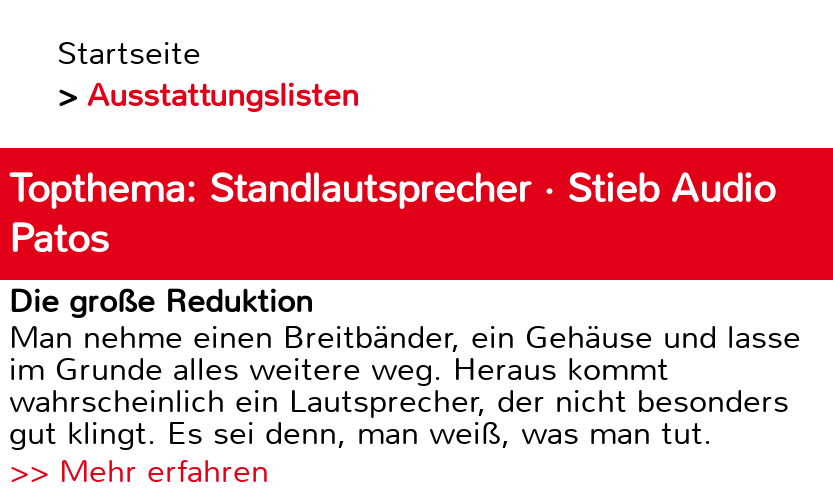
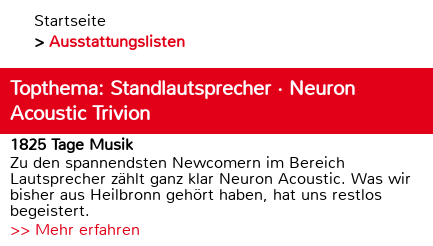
- Topthema: Standlautsprecher · Stieb Audio
- Patos
- Die große Reduktion
- Man nehme einen Breitbänder, ein Gehäuse und lasse
- im Grunde alles weitere weg. Heraus kommt
- wahrscheinlich ein Lautsprecher, der nicht besonders
- gut klingt. Es sei denn, man weiß, was man tut.
+ Topthema: Standlautsprecher · Neuron
+ Acoustic Trivion
+ 1825 Tage Musik
+ Zu den spannendsten Newcomern im Bereich
+ Lautsprecher zählt ganz klar Neuron Acoustic. Was wir
+ bisher aus Heilbronn gehört haben, hat uns restlos
+ begeistert.
